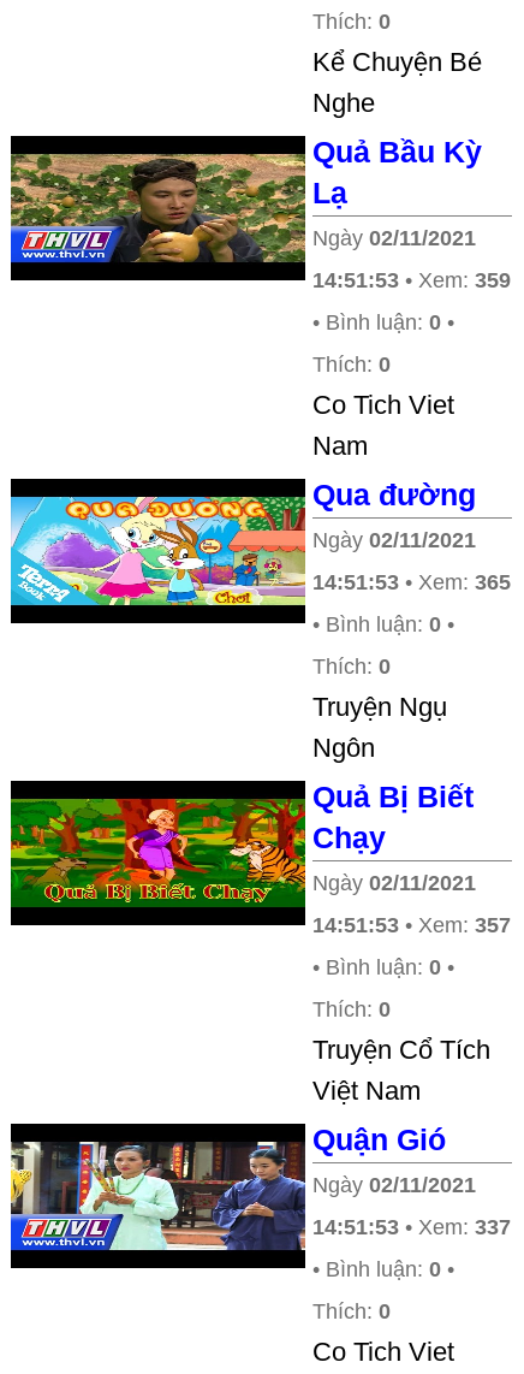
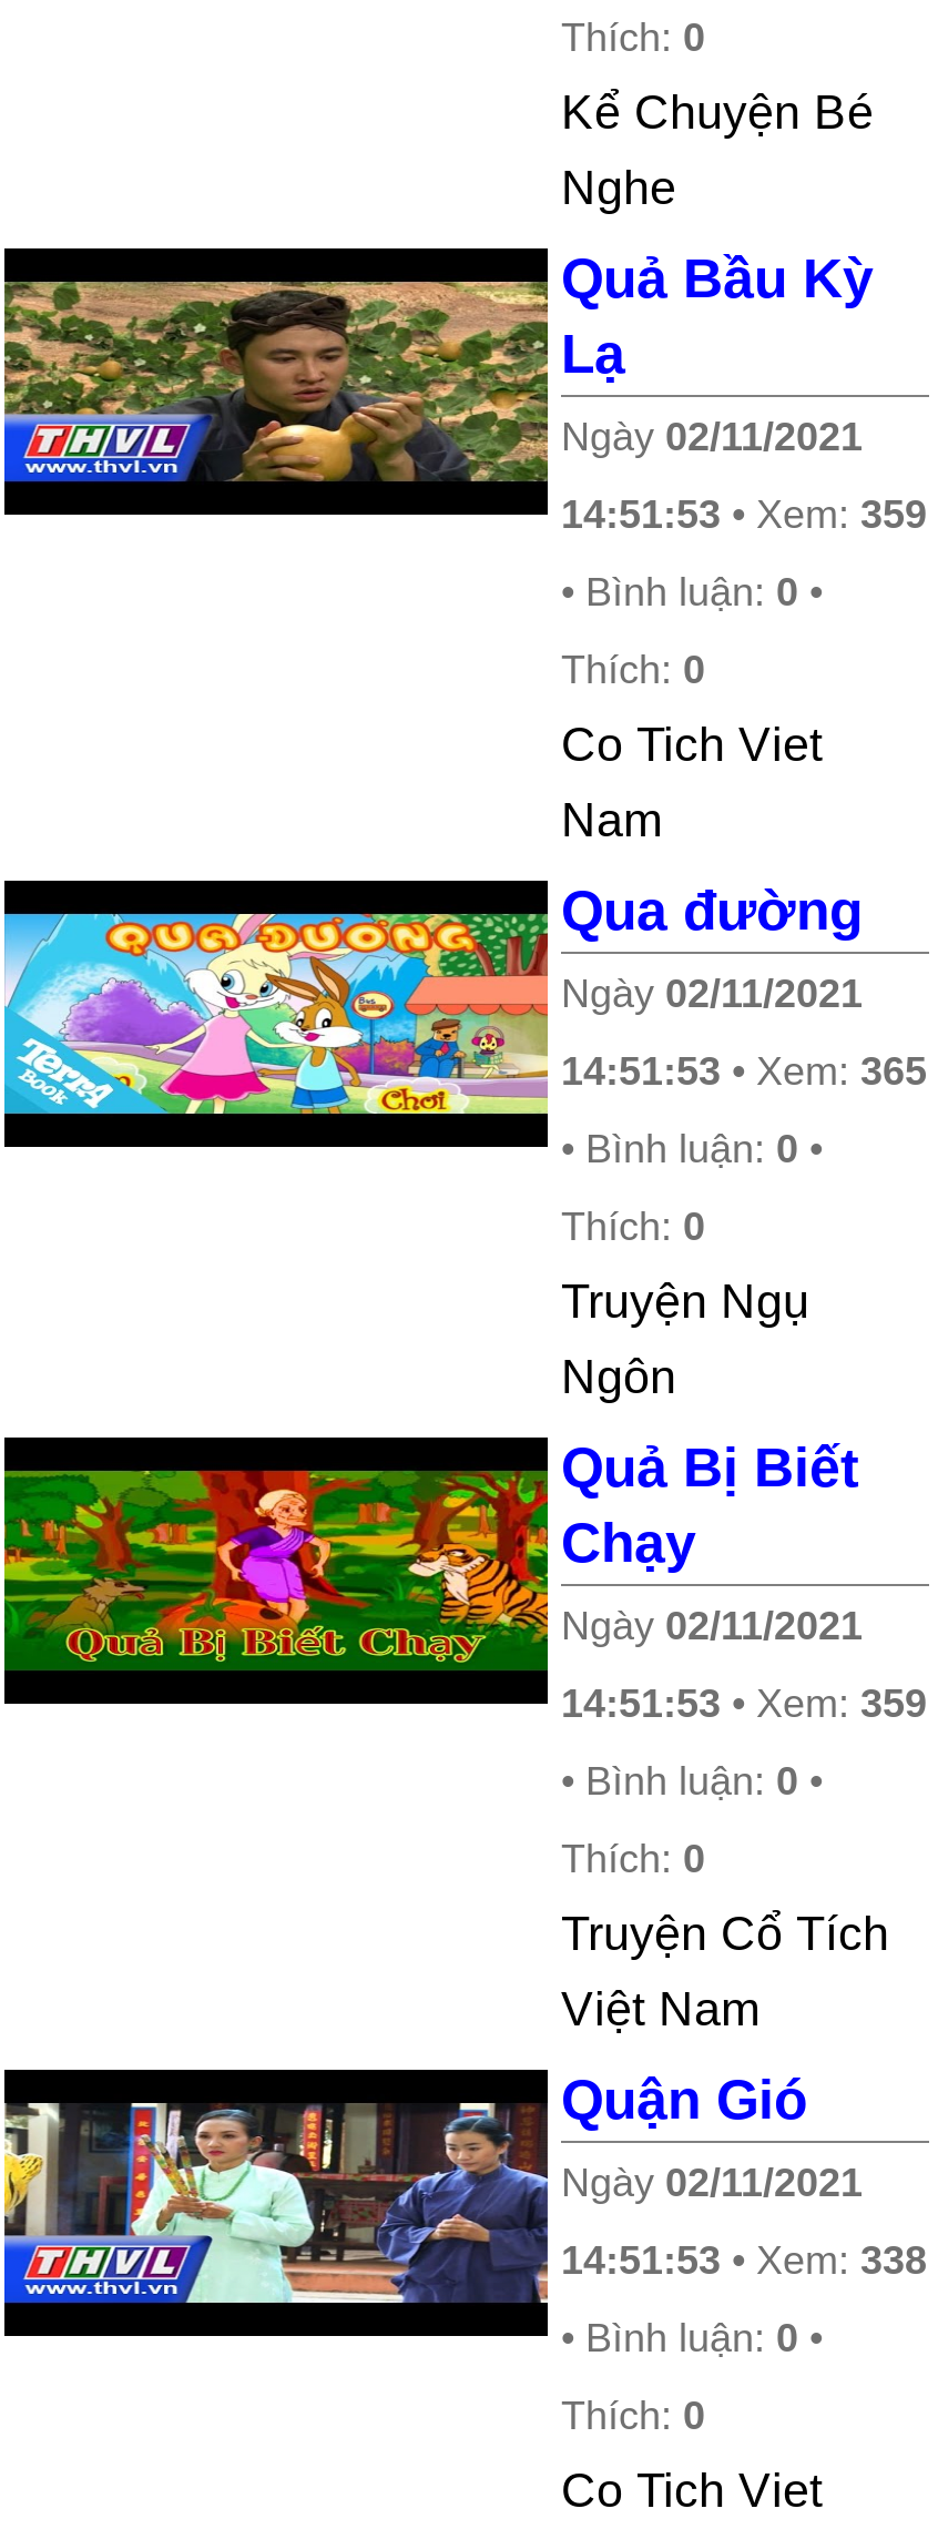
- 14:51:53 • Xem: 357
+ 14:51:53 • Xem: 359

- 14:51:53 • Xem: 337
+ 14:51:53 • Xem: 338
